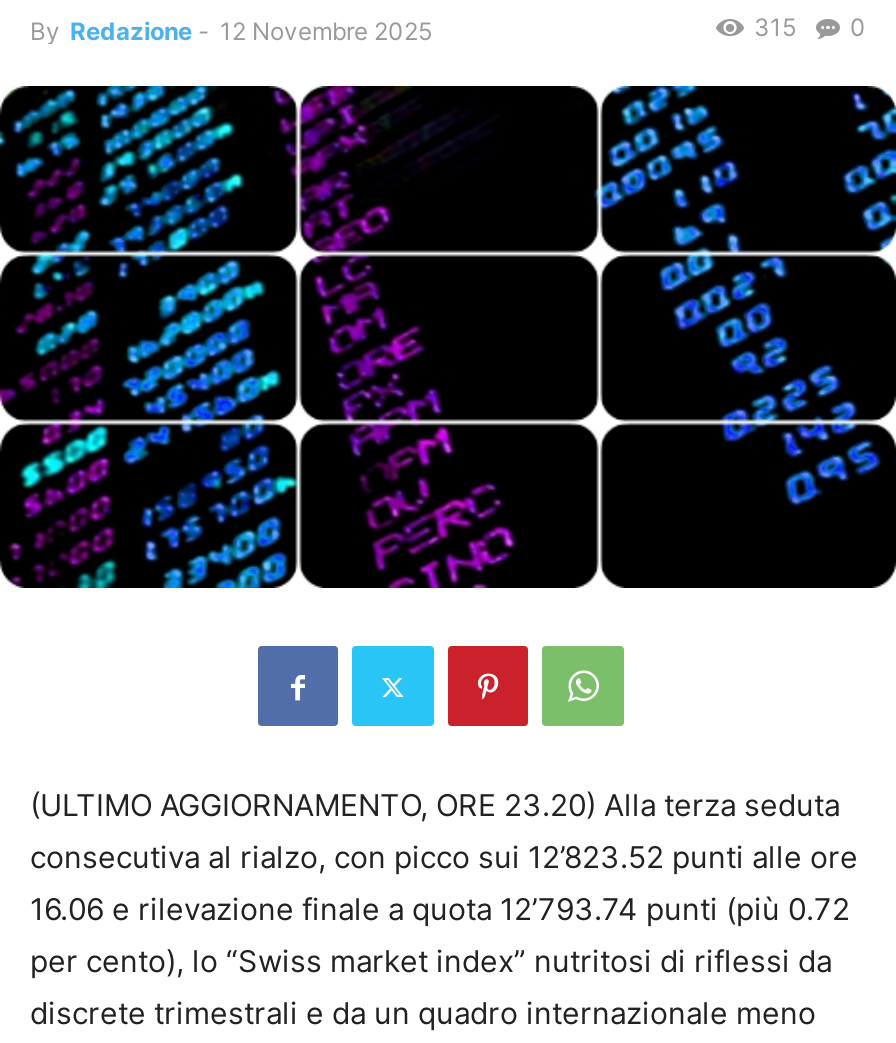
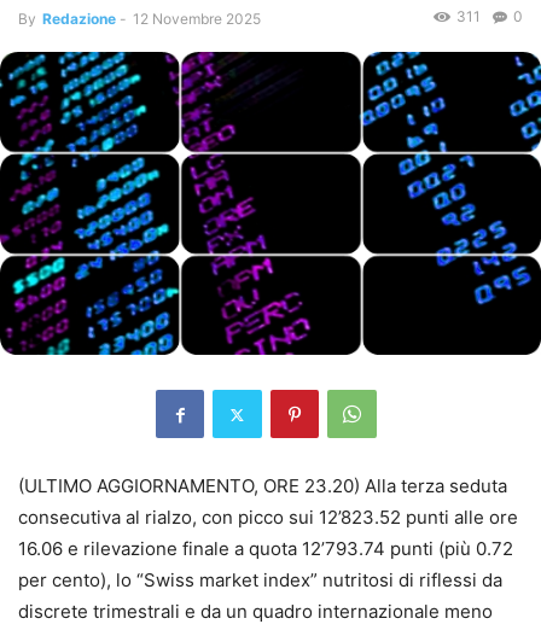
- 315 0
+ 311 0
